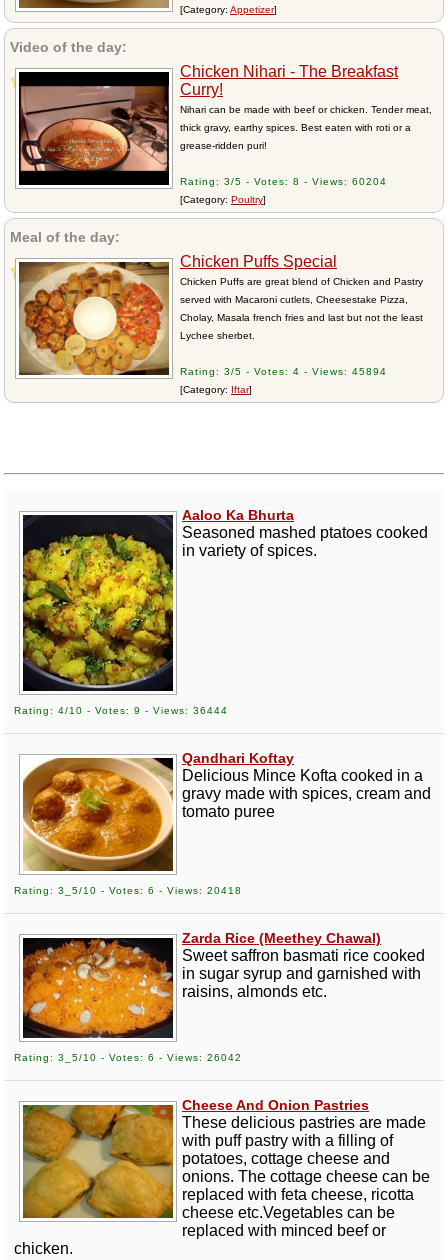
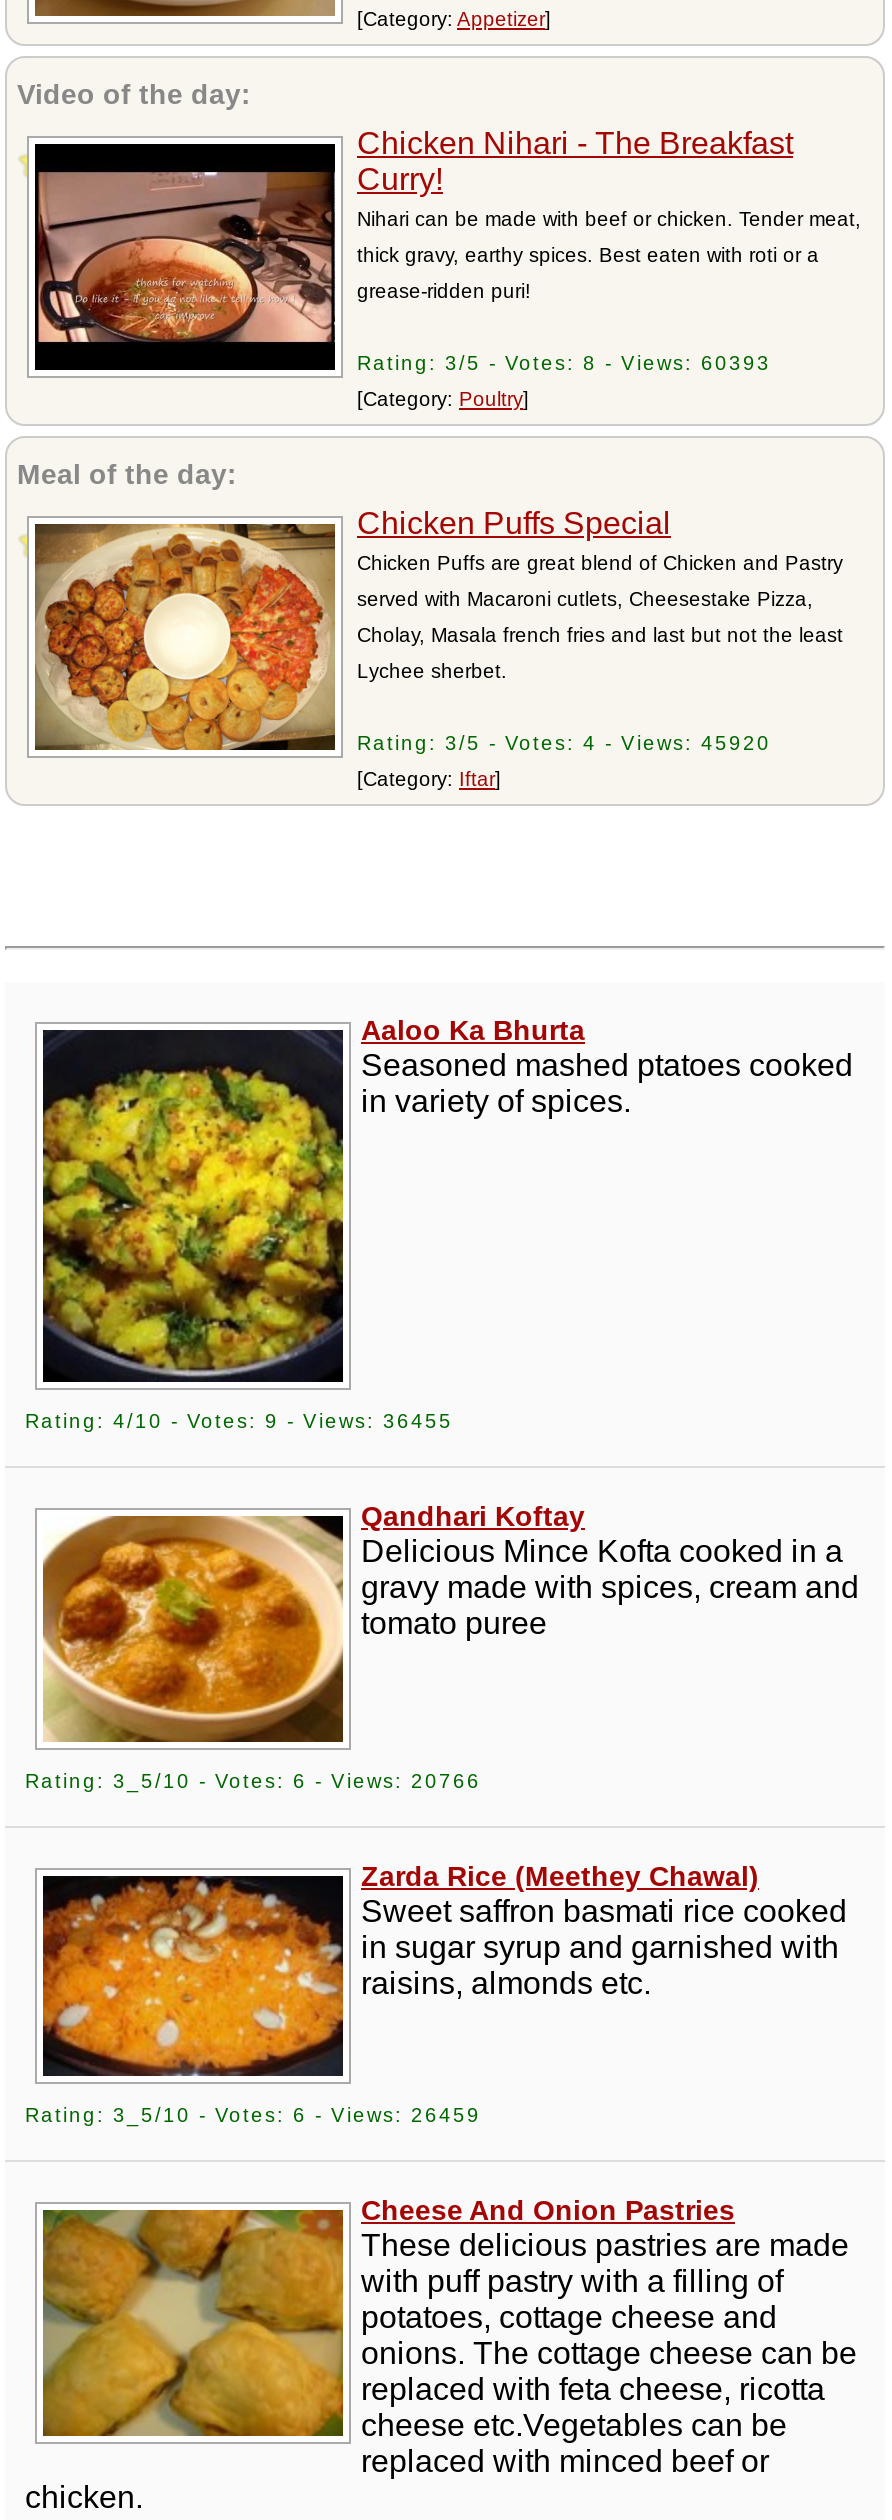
- Rating: 3/5 - Votes: 8 - Views: 60204
+ Rating: 3/5 - Votes: 8 - Views: 60393

- Rating: 3/5 - Votes: 4 - Views: 45894
+ Rating: 3/5 - Votes: 4 - Views: 45920

- Rating: 4/10 - Votes: 9 - Views: 36444
+ Rating: 4/10 - Votes: 9 - Views: 36455

- Rating: 3_5/10 - Votes: 6 - Views: 20418
+ Rating: 3_5/10 - Votes: 6 - Views: 20766

- Rating: 3_5/10 - Votes: 6 - Views: 26042
+ Rating: 3_5/10 - Votes: 6 - Views: 26459
